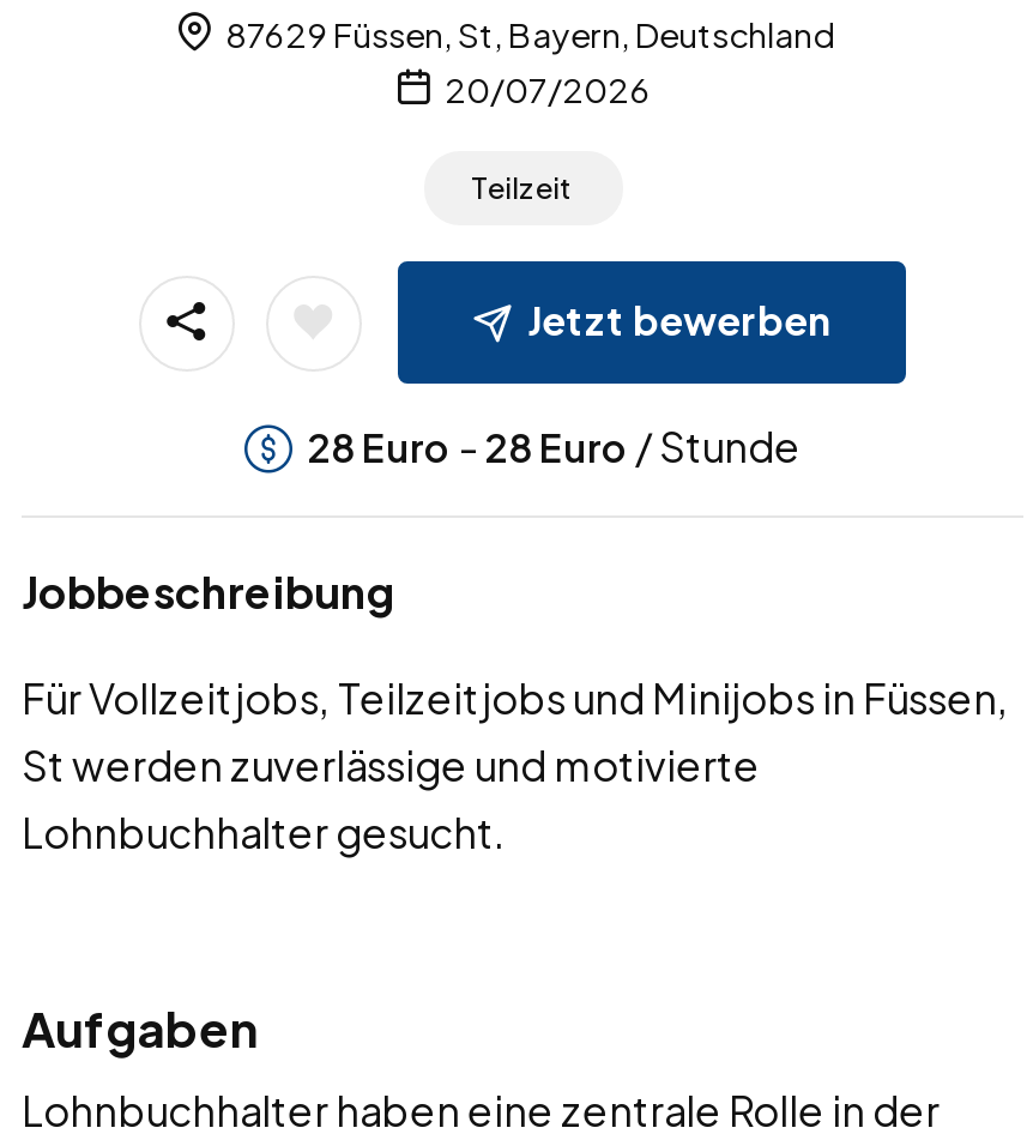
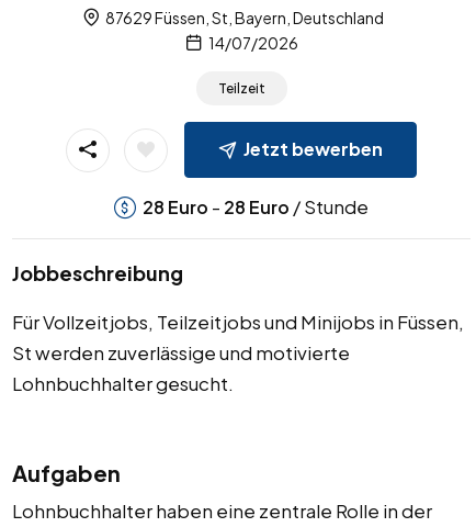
- 20/07/2026
+ 14/07/2026
